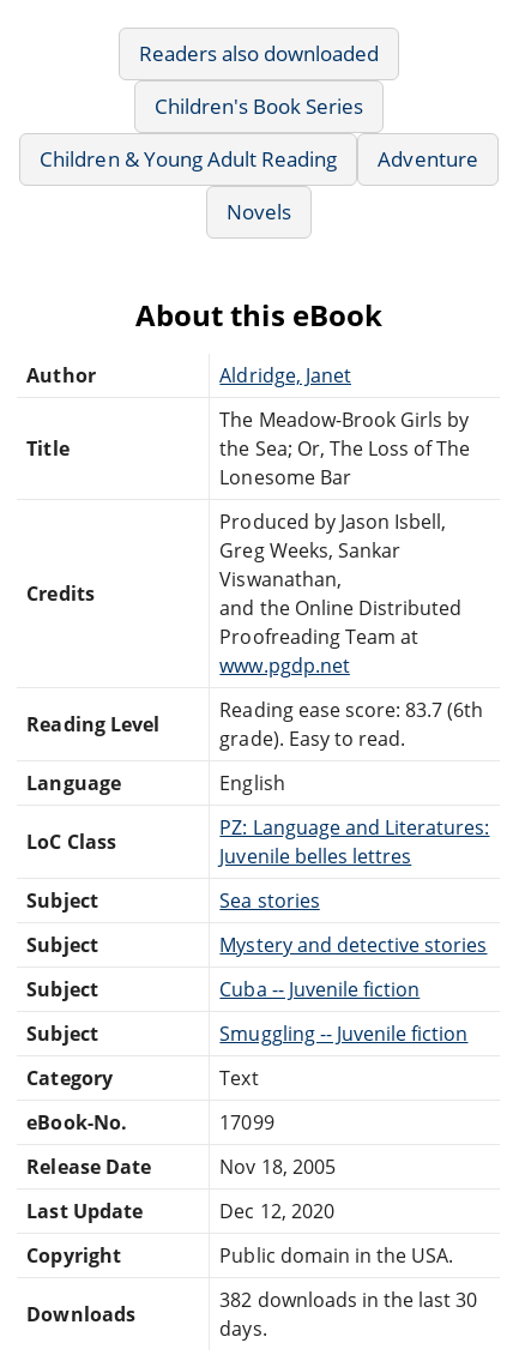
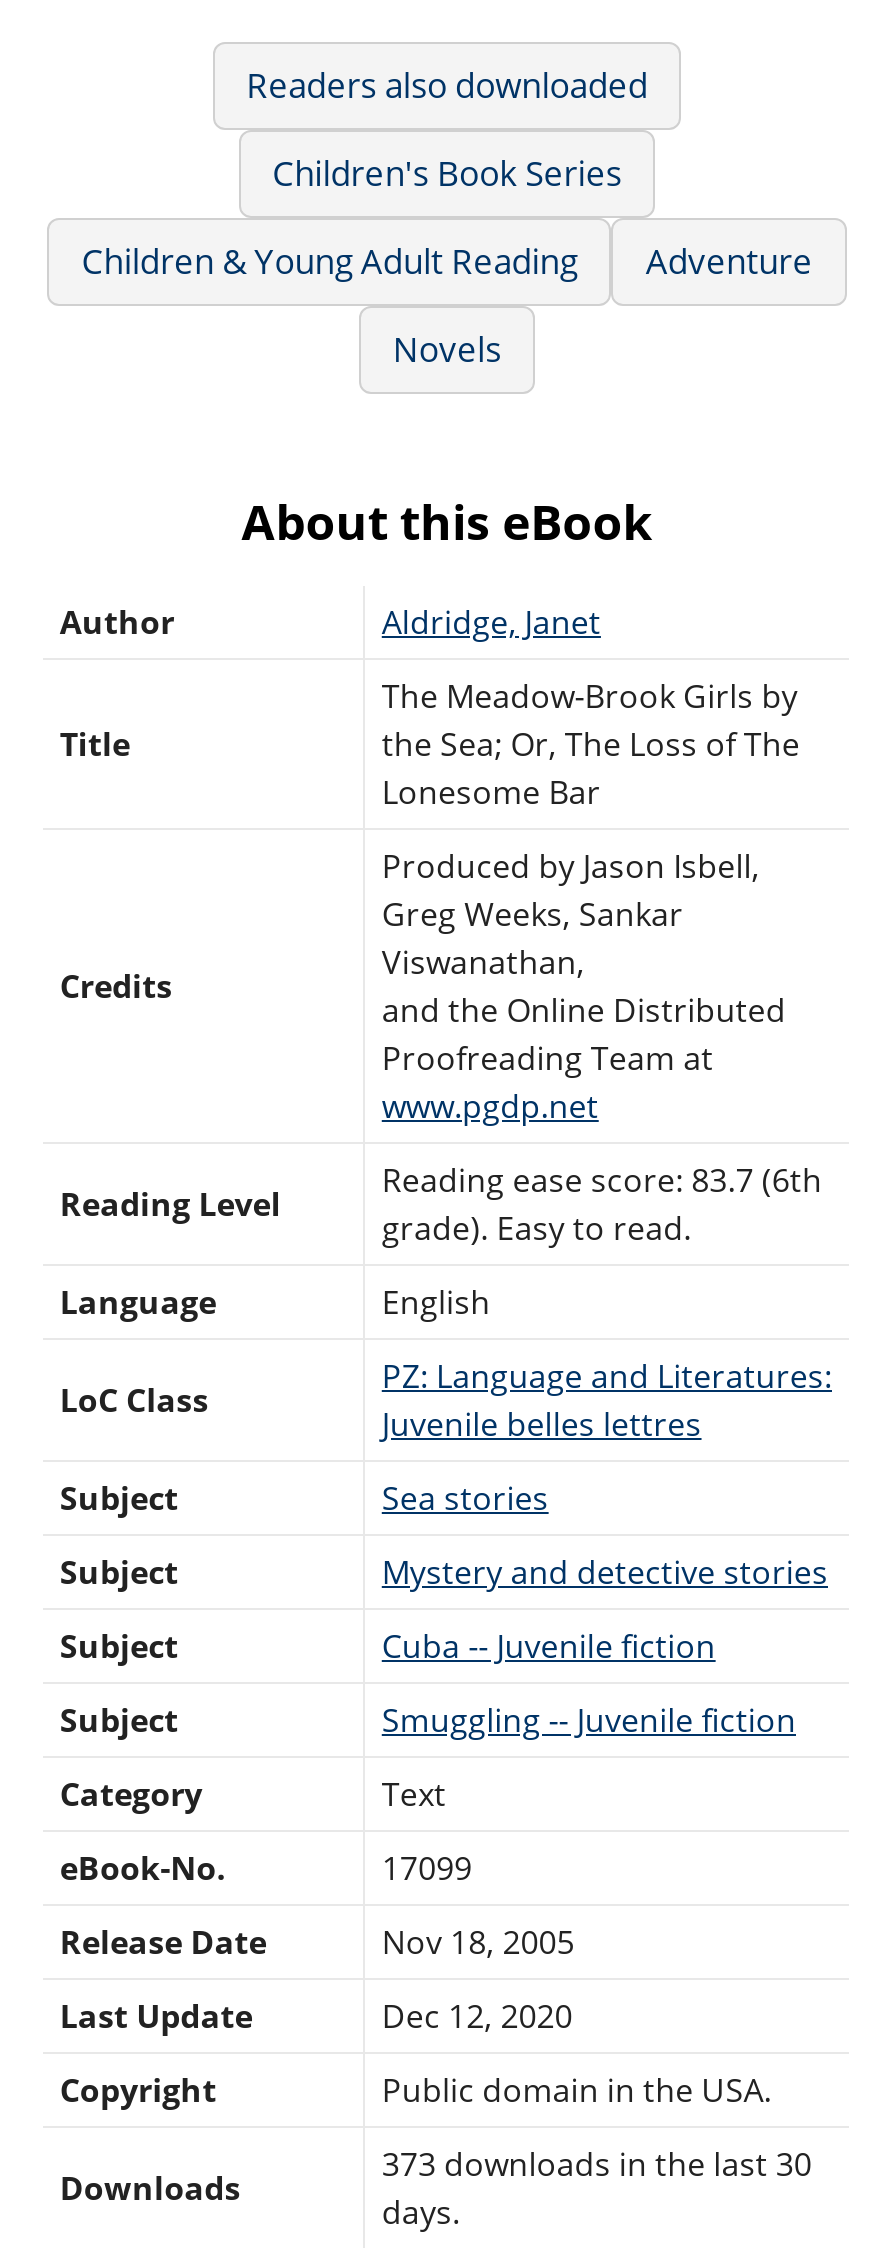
- 382 downloads in the last 30
+ 373 downloads in the last 30
